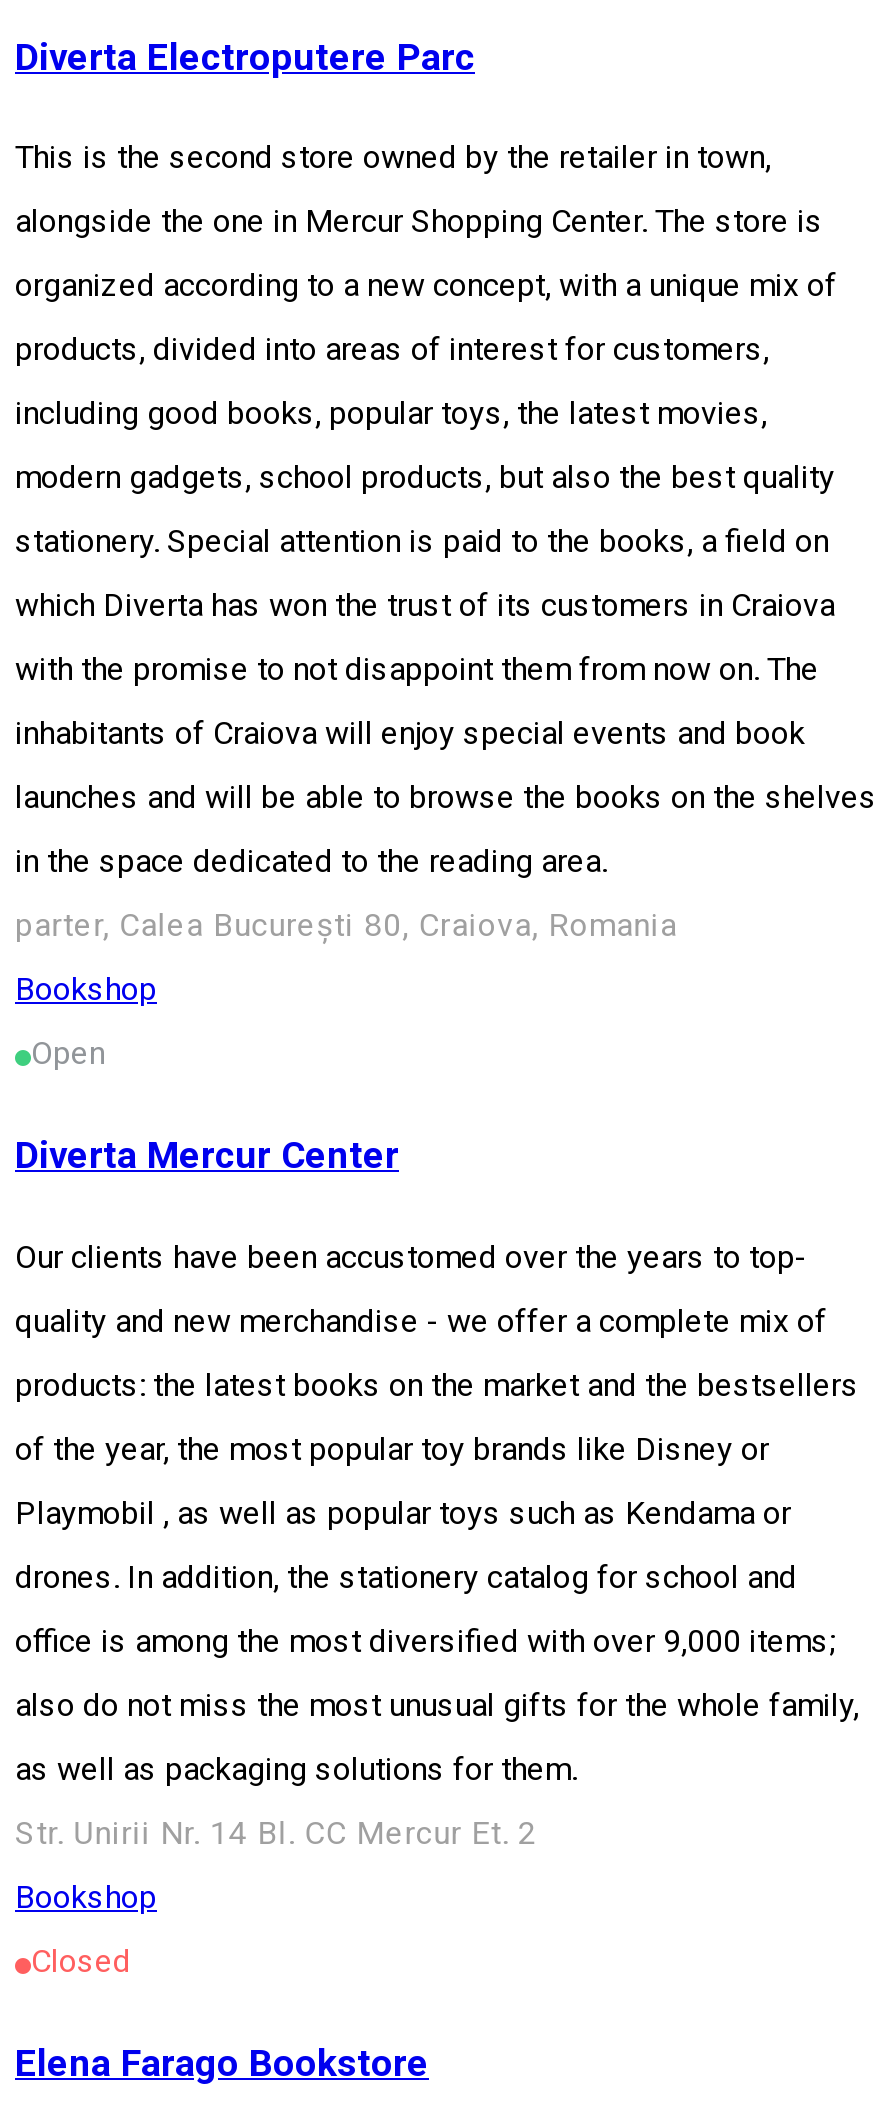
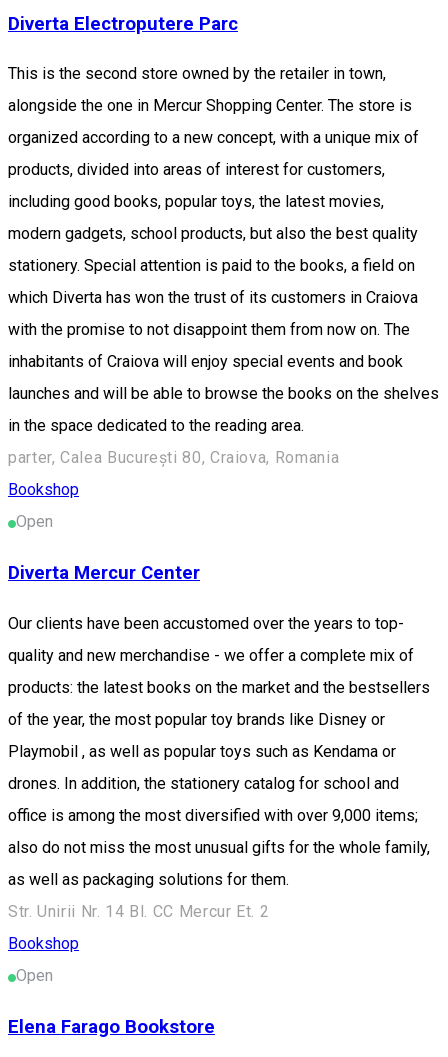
- Closed
+ Open
